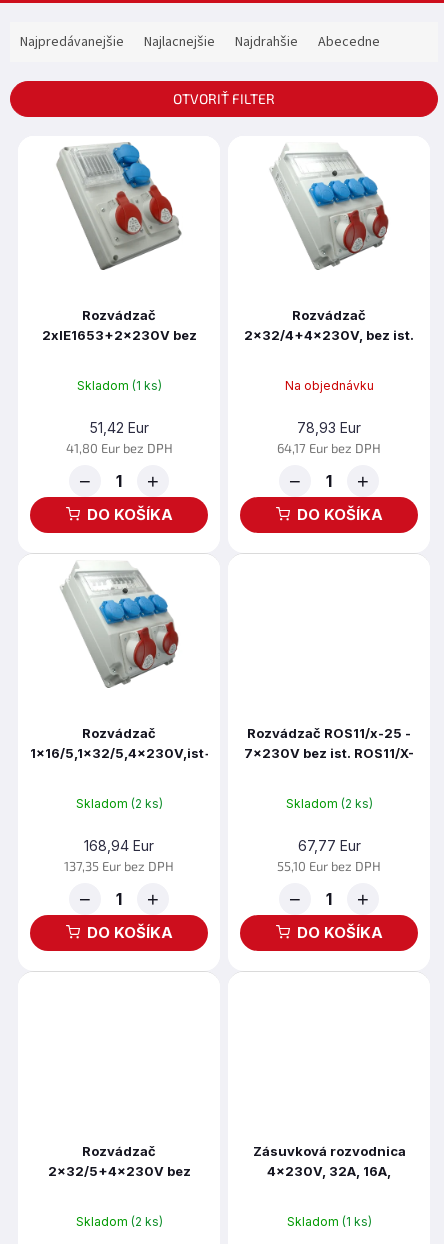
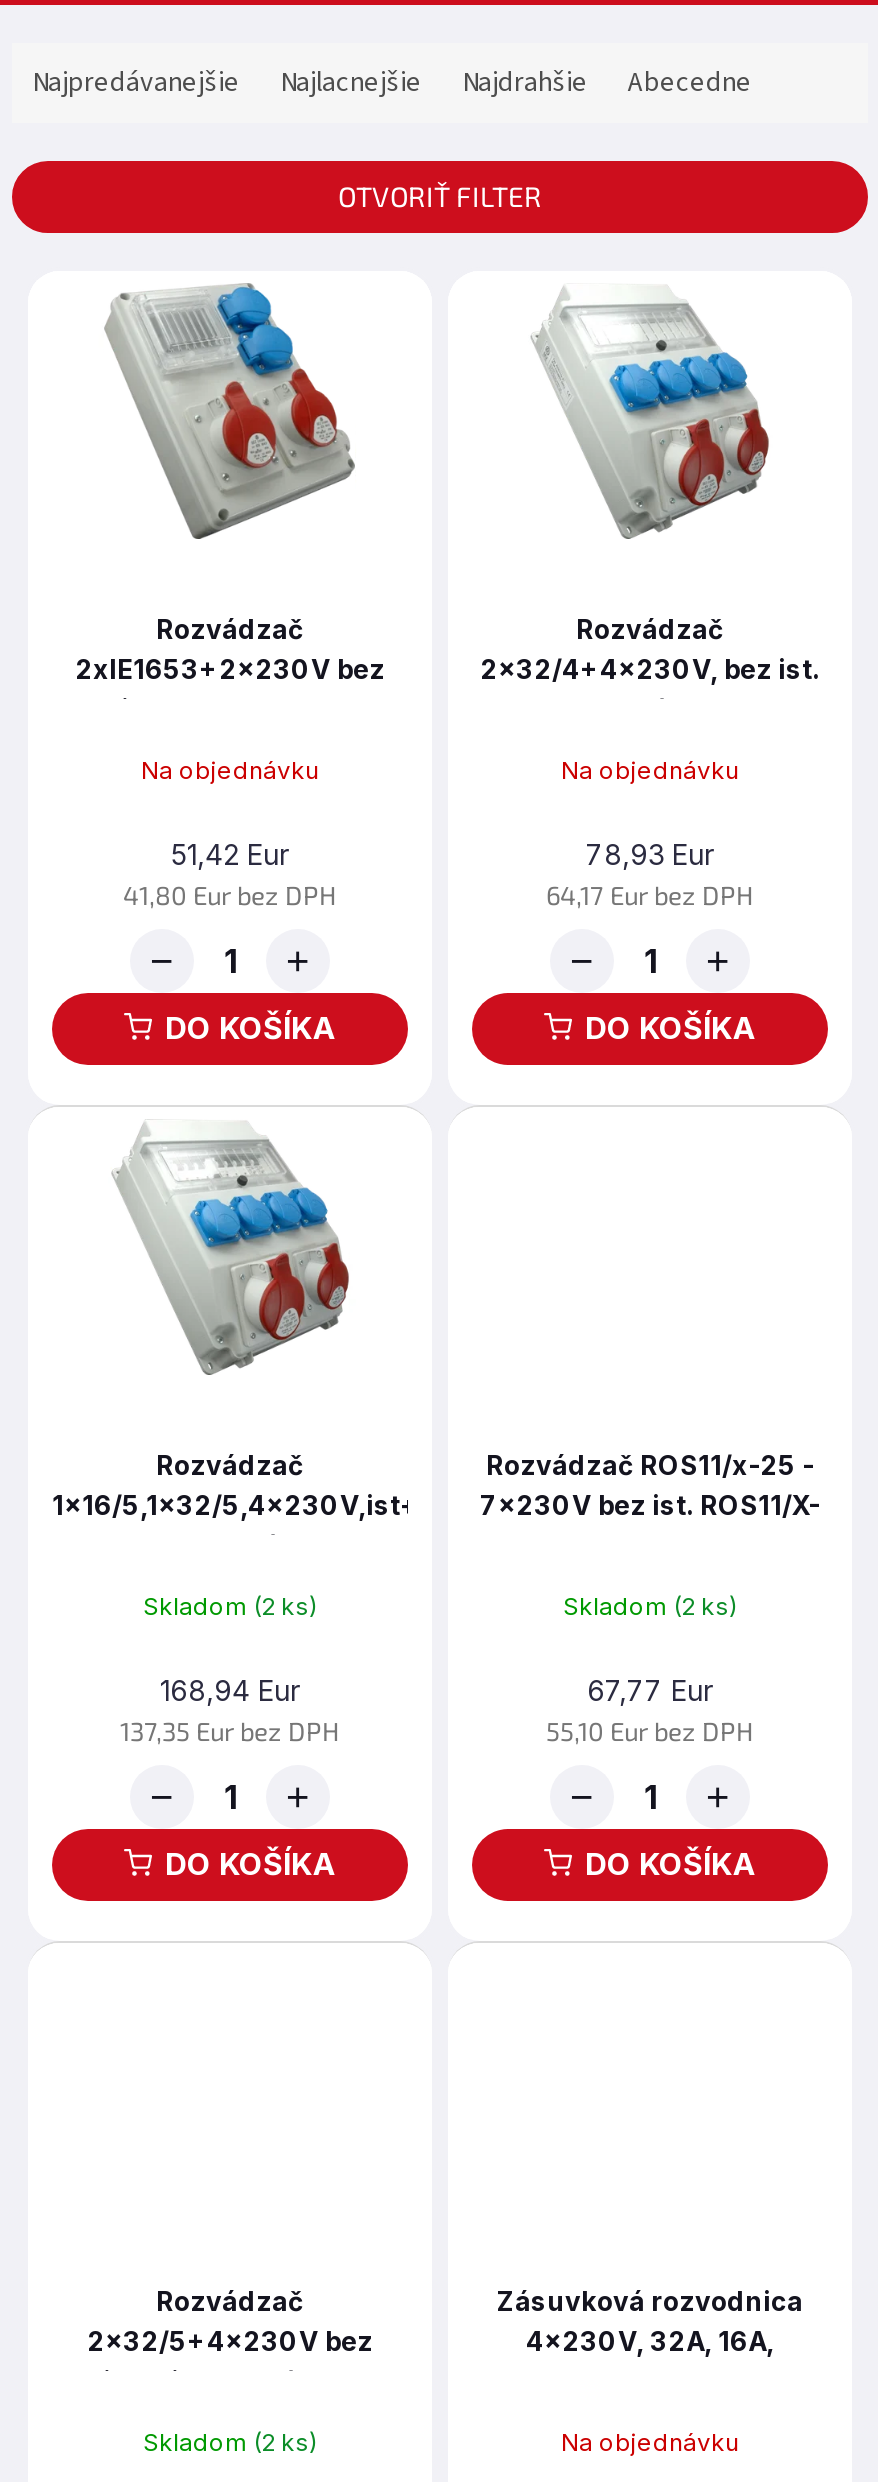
- Skladom (1 ks)
+ Na objednávku

- Skladom (1 ks)
+ Na objednávku
